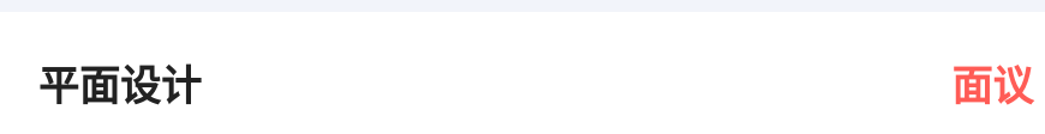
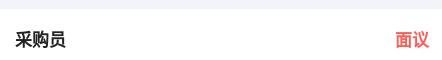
- 平面设计
+ 采购员
